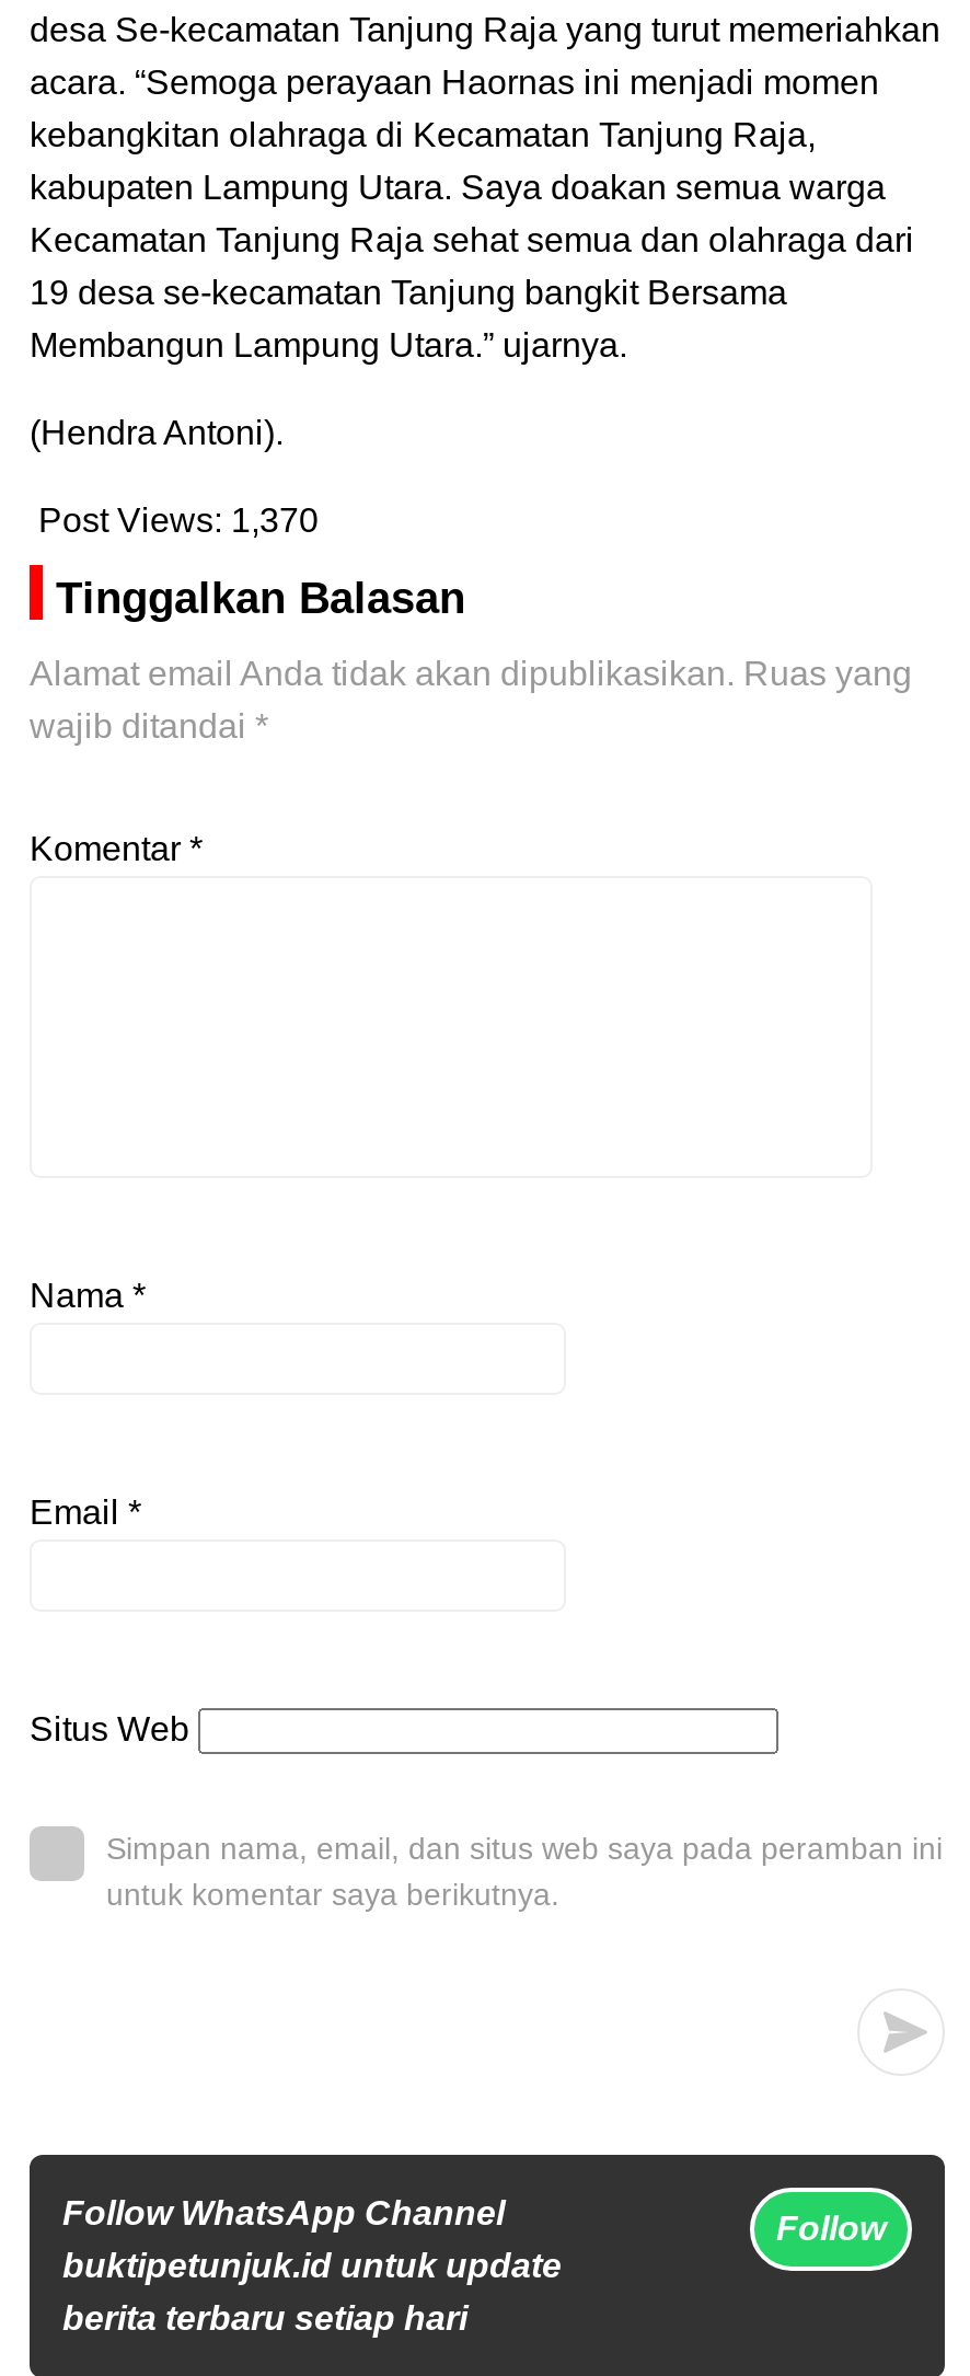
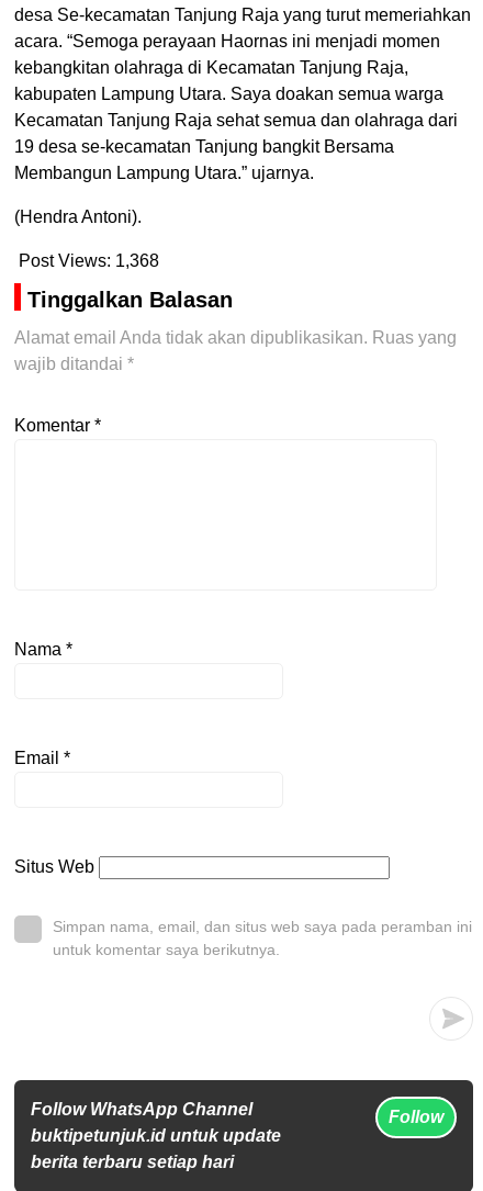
- Post Views: 1,370
+ Post Views: 1,368
